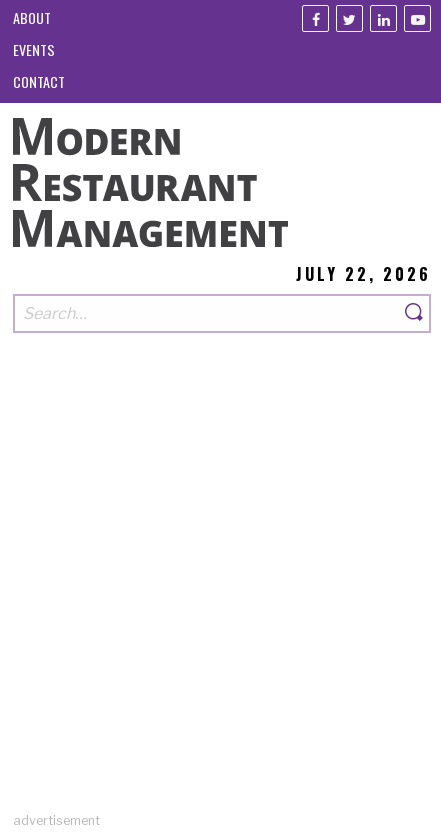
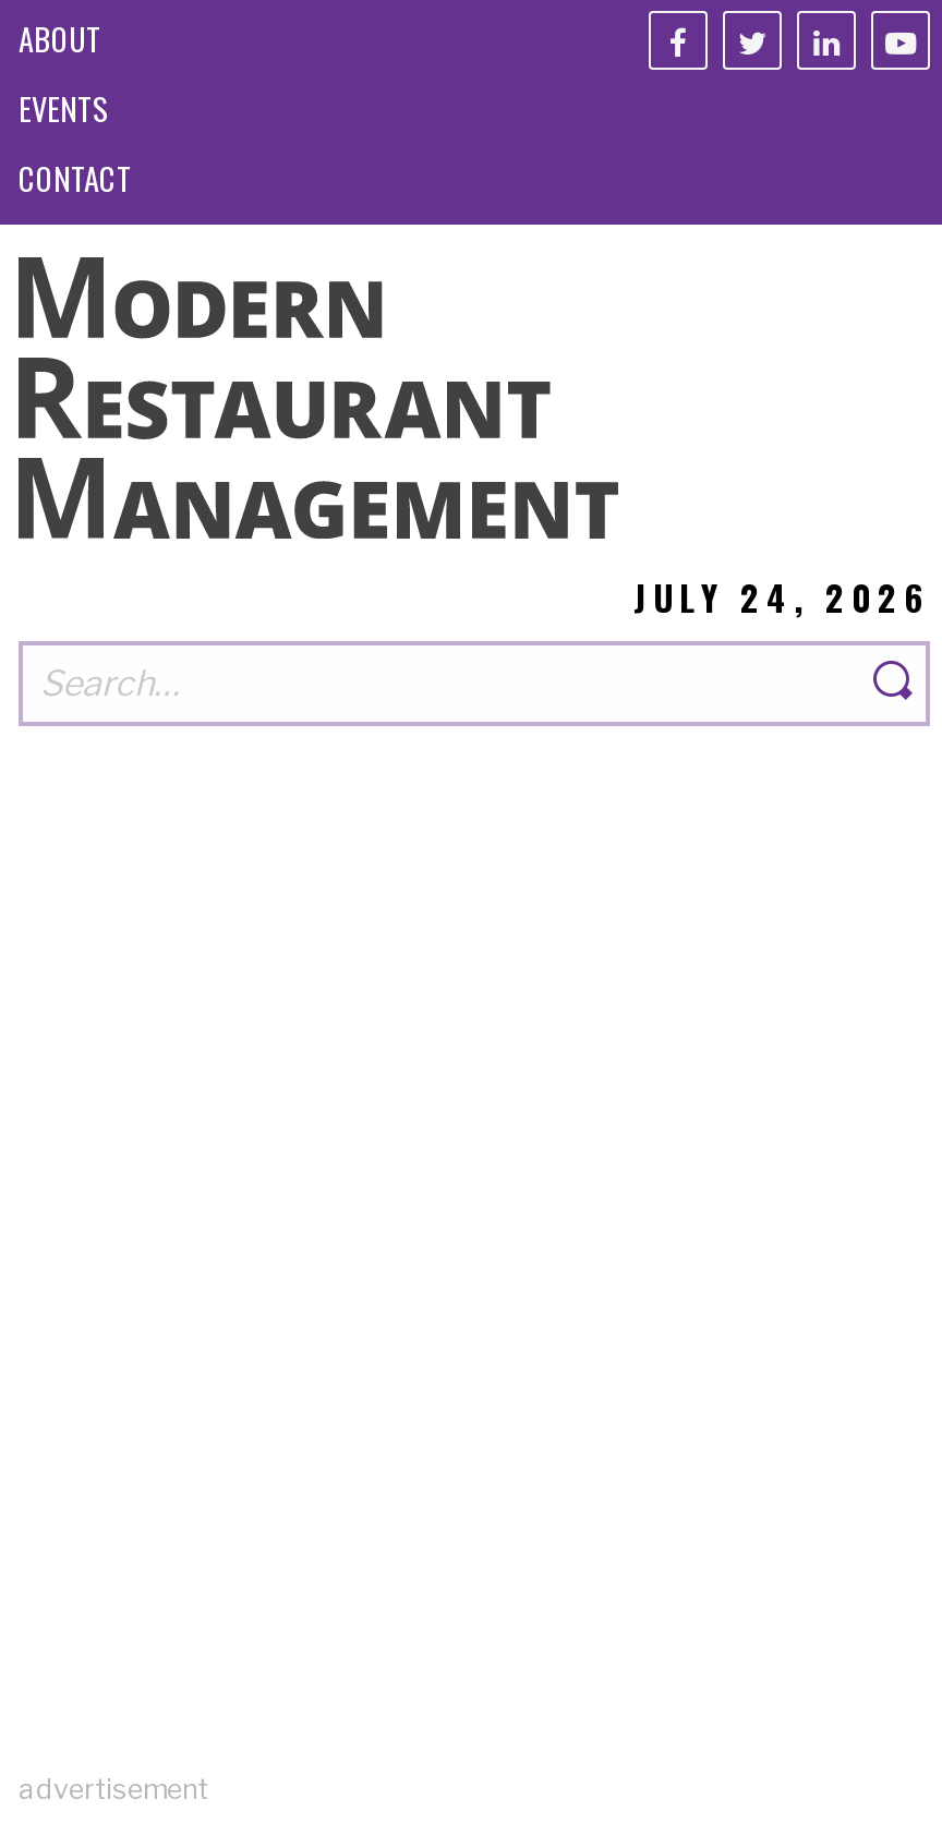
- JULY 22, 2026
+ JULY 24, 2026
